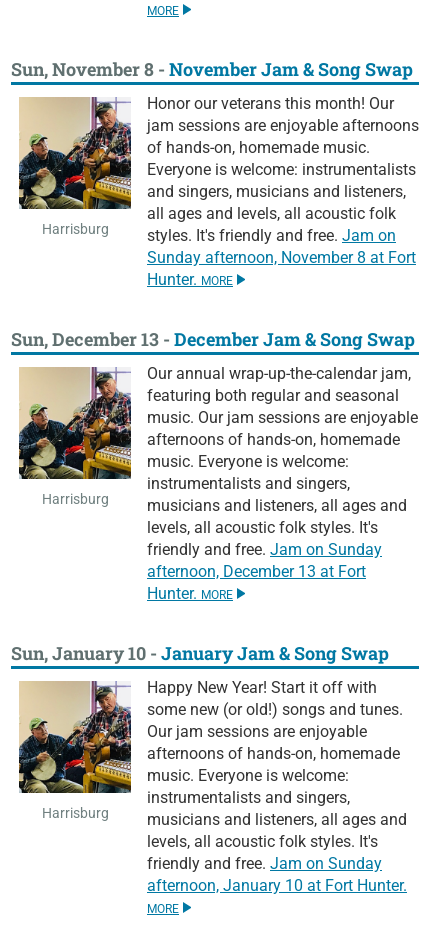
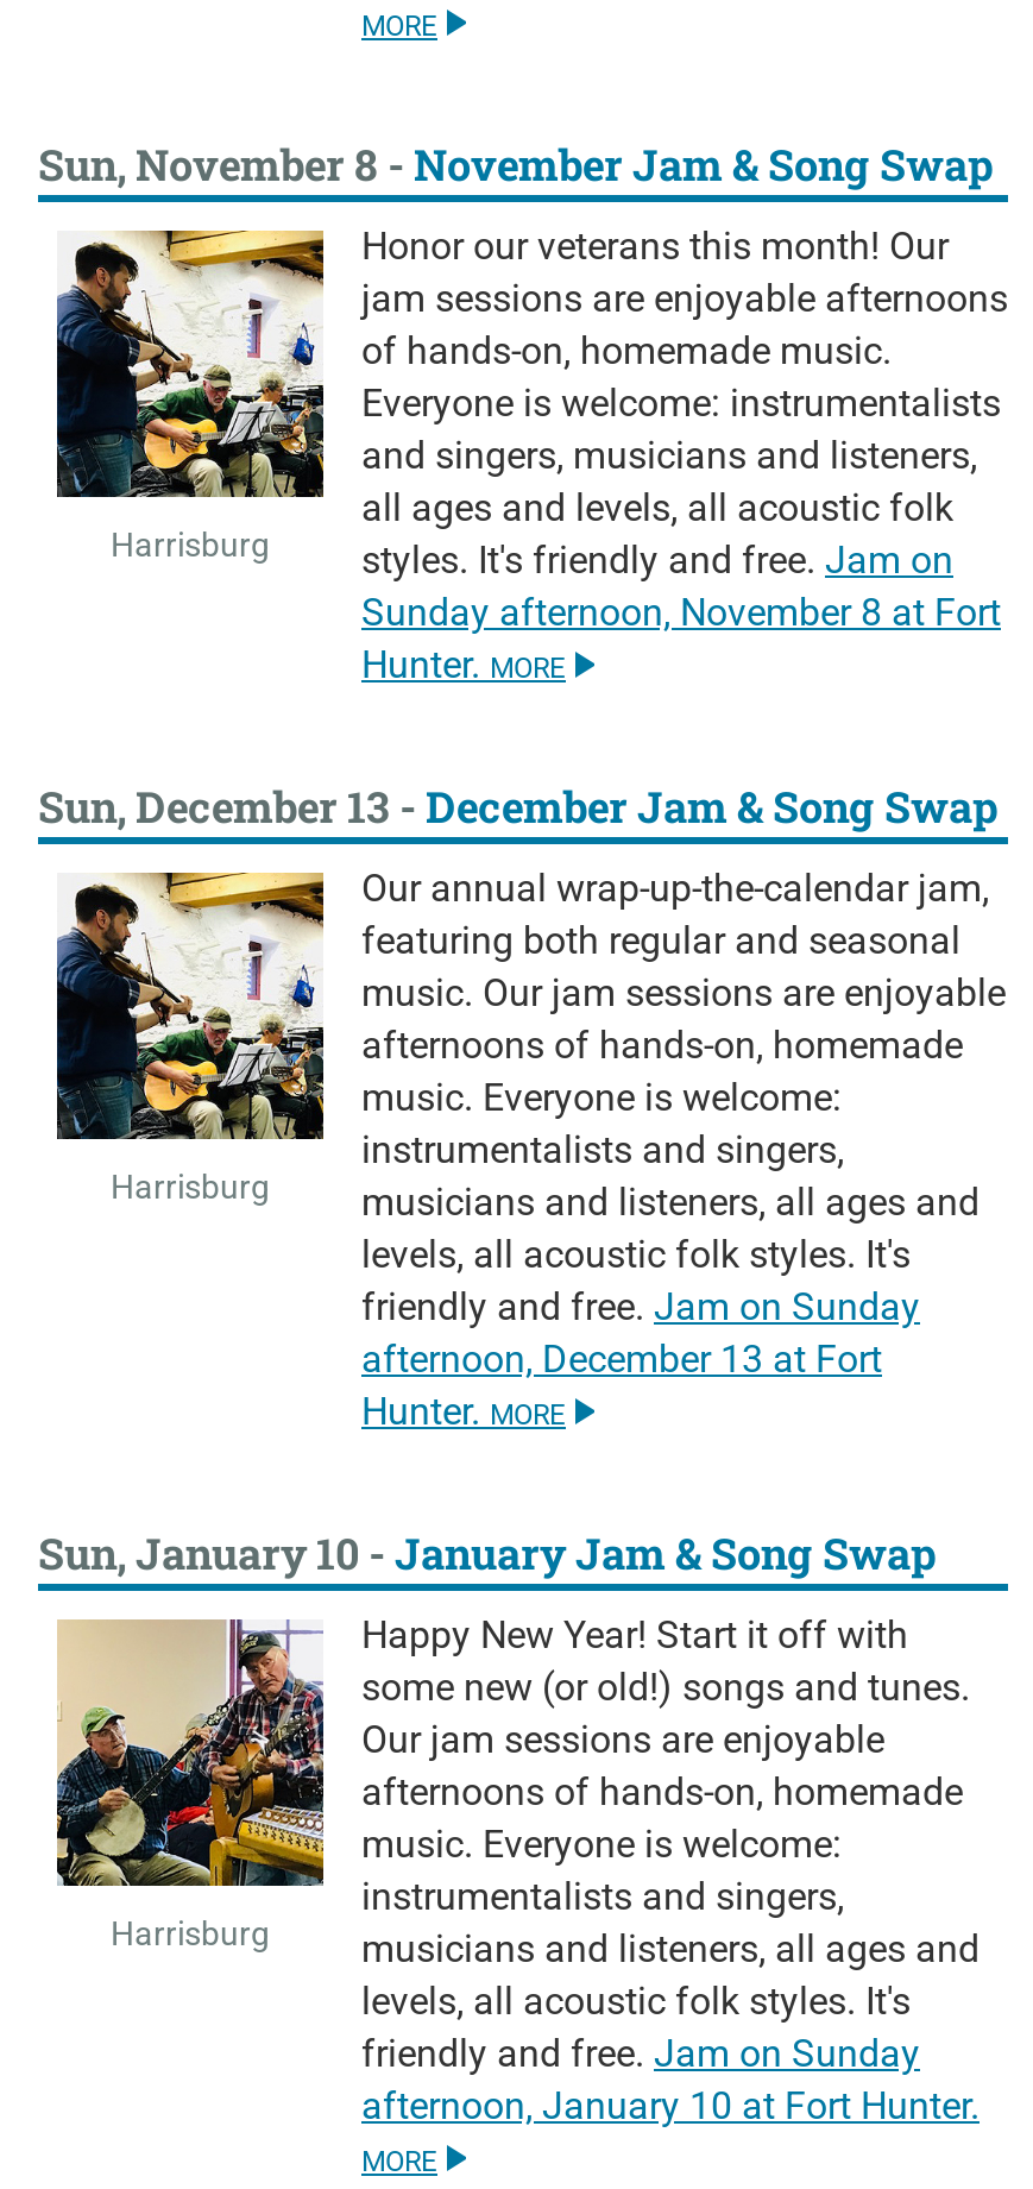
- [image]
+ [image]

- [image]
+ [image]
